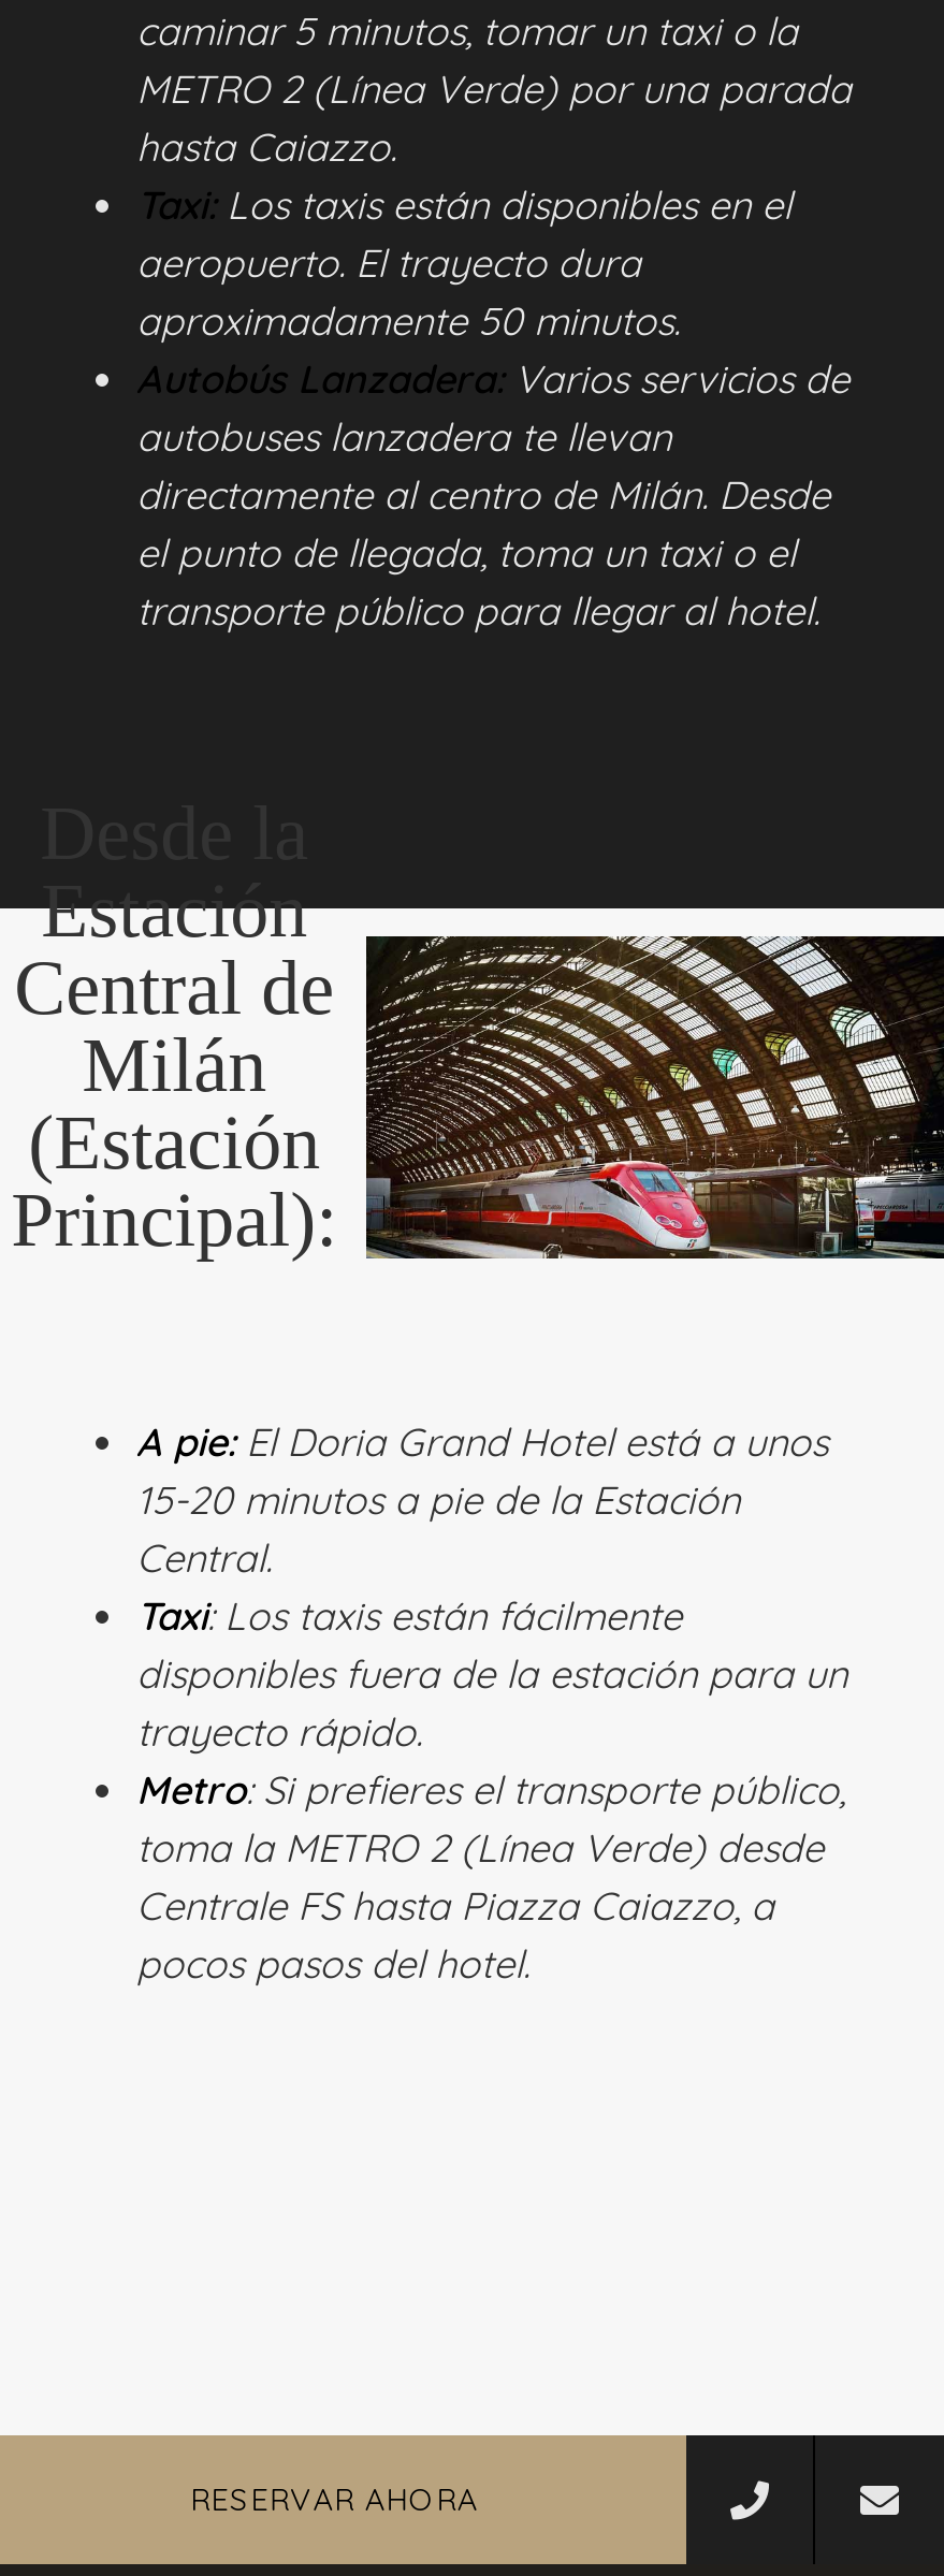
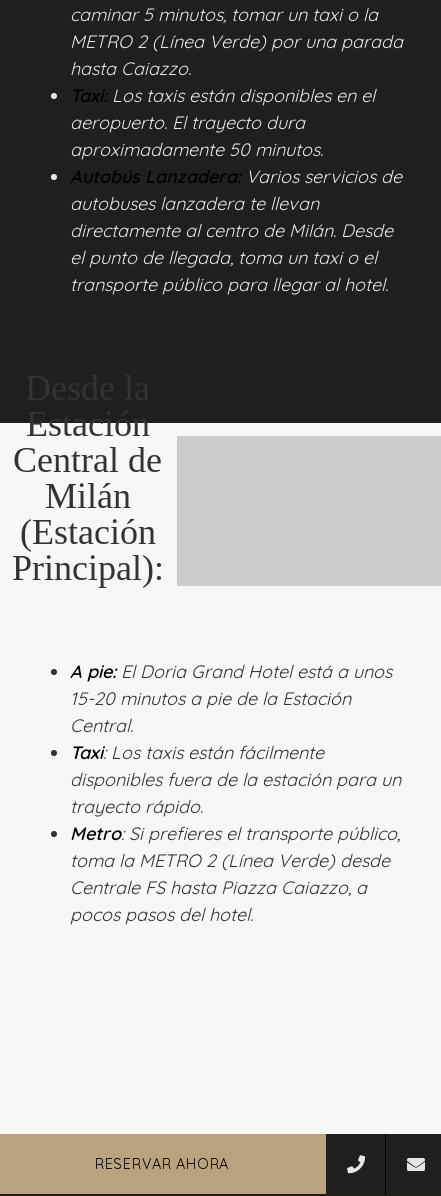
- [image]
